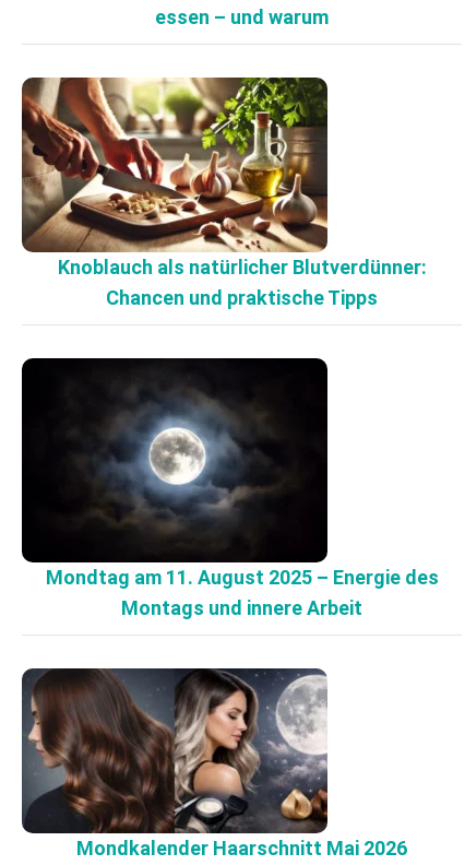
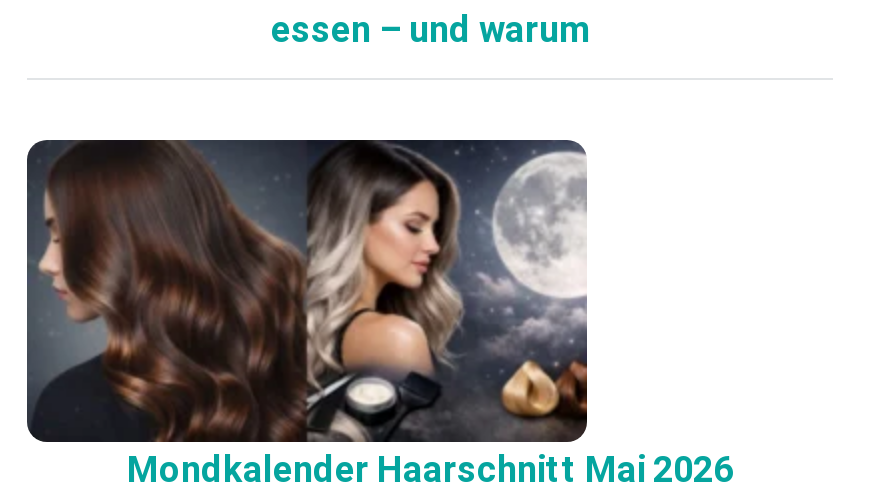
- [image]
- Knoblauch als natürlicher Blutverdünner:
- Chancen und praktische Tipps

- [image]
- Mondtag am 11. August 2025 – Energie des
- Montags und innere Arbeit
